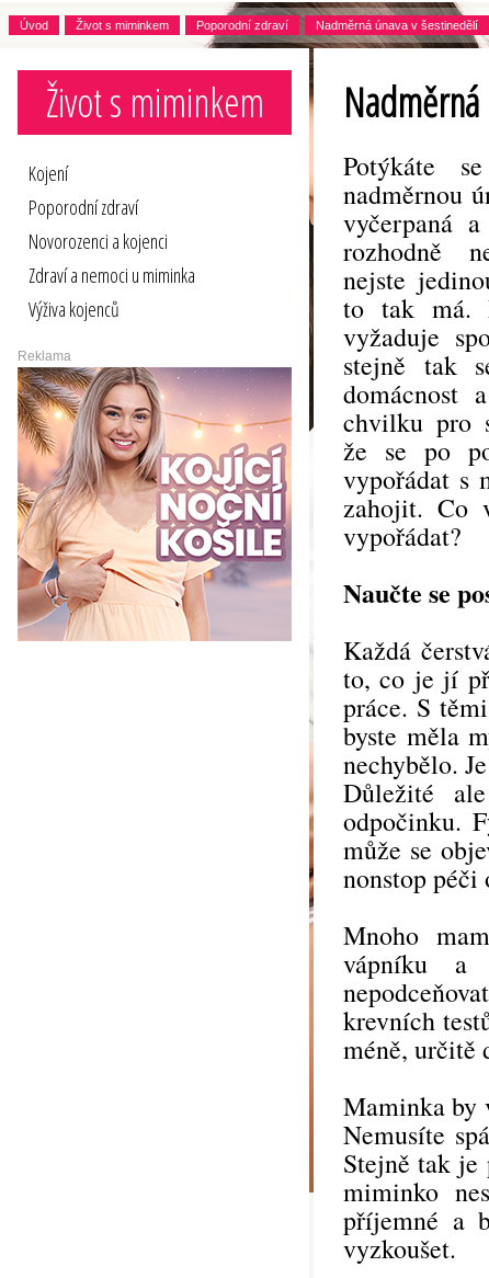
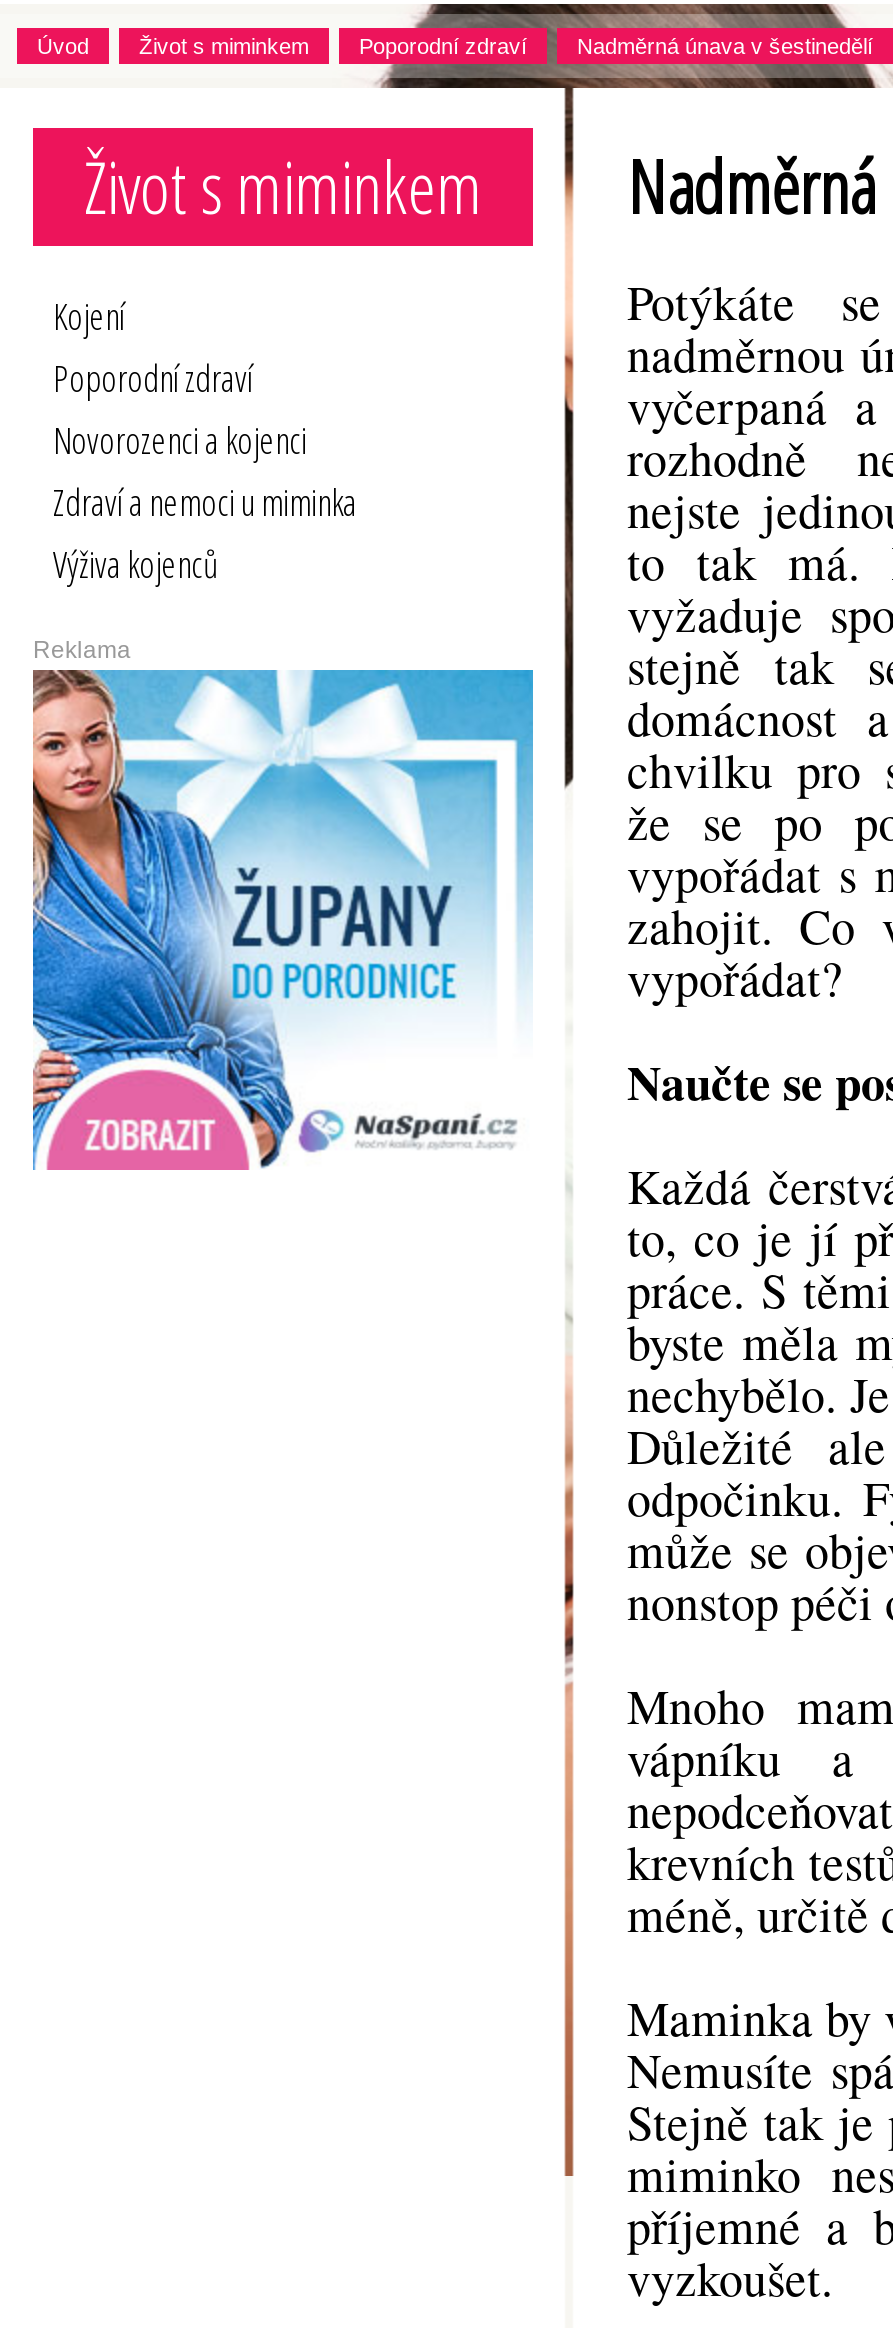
- [image]
+ [image]
